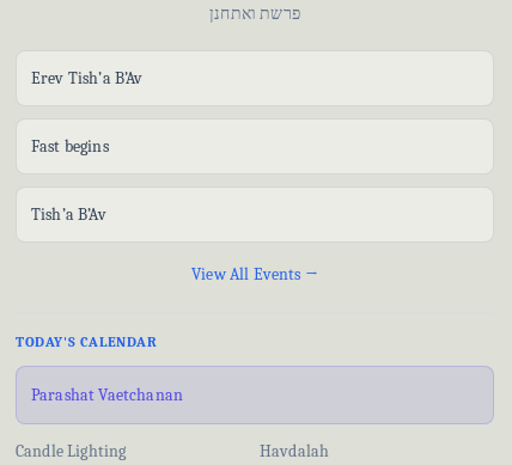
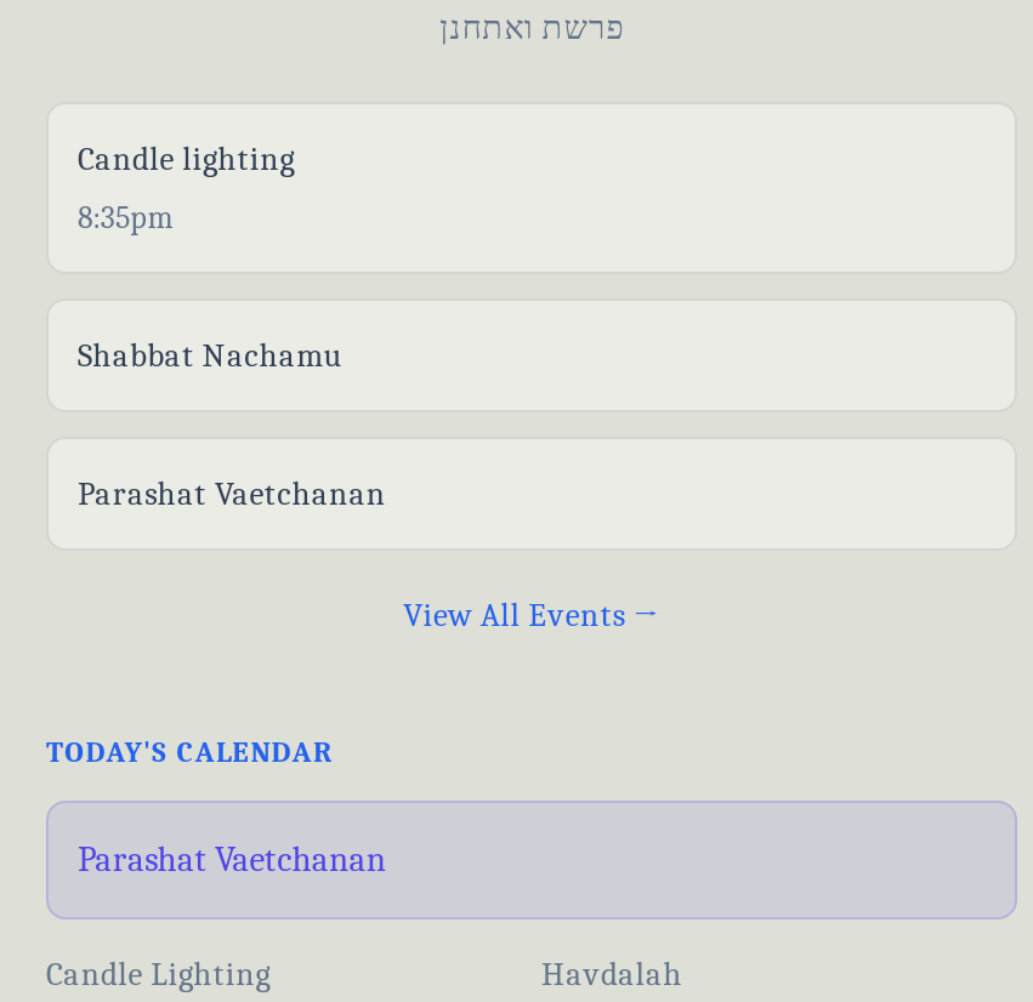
- Erev Tish’a B’Av
+ Candle lighting
+ 8:35pm

- Fast begins
+ Shabbat Nachamu

- Tish’a B’Av
+ Parashat Vaetchanan
